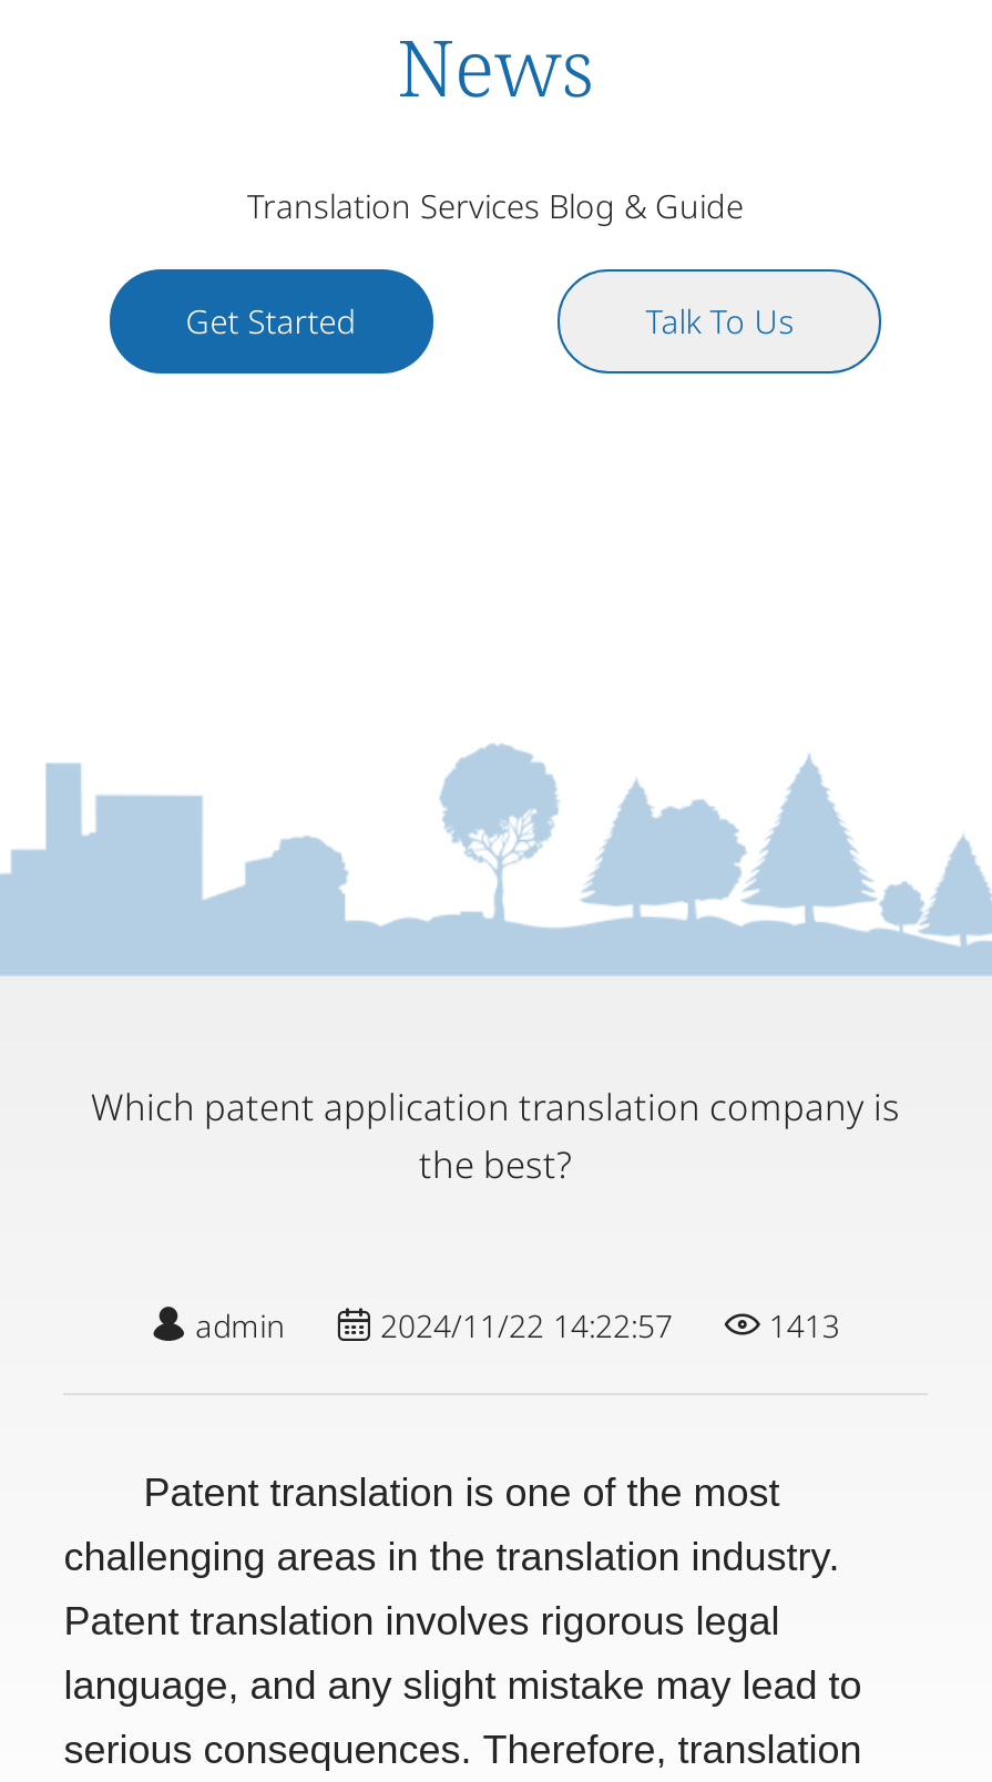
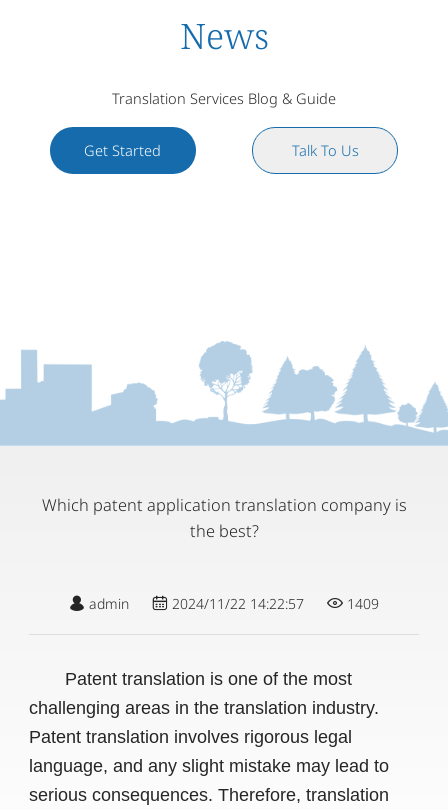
- 1413
+ 1409
